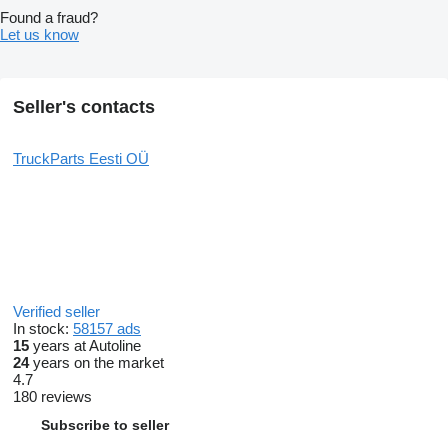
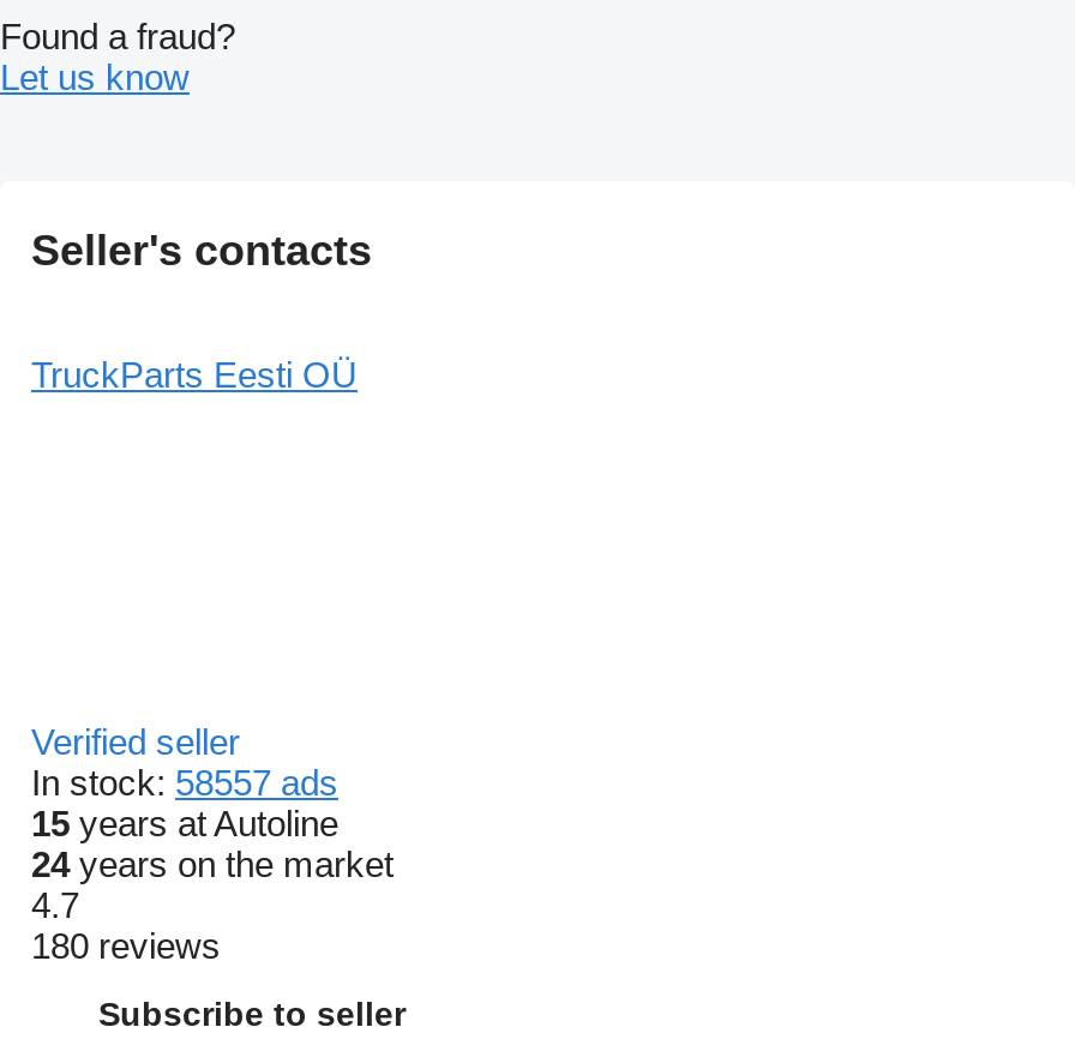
- In stock: 58157 ads
+ In stock: 58557 ads
